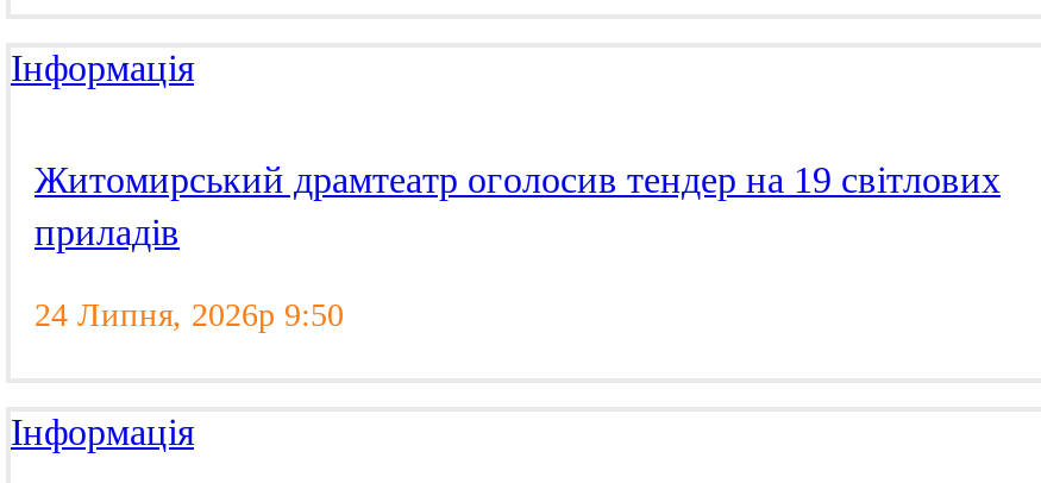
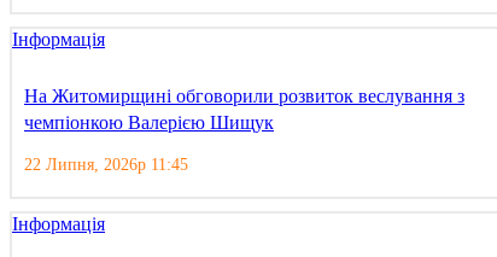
- Житомирський драмтеатр оголосив тендер на 19 світлових
- приладів
+ На Житомирщині обговорили розвиток веслування з
+ чемпіонкою Валерією Шищук

- 24 Липня, 2026р 9:50
+ 22 Липня, 2026р 11:45
